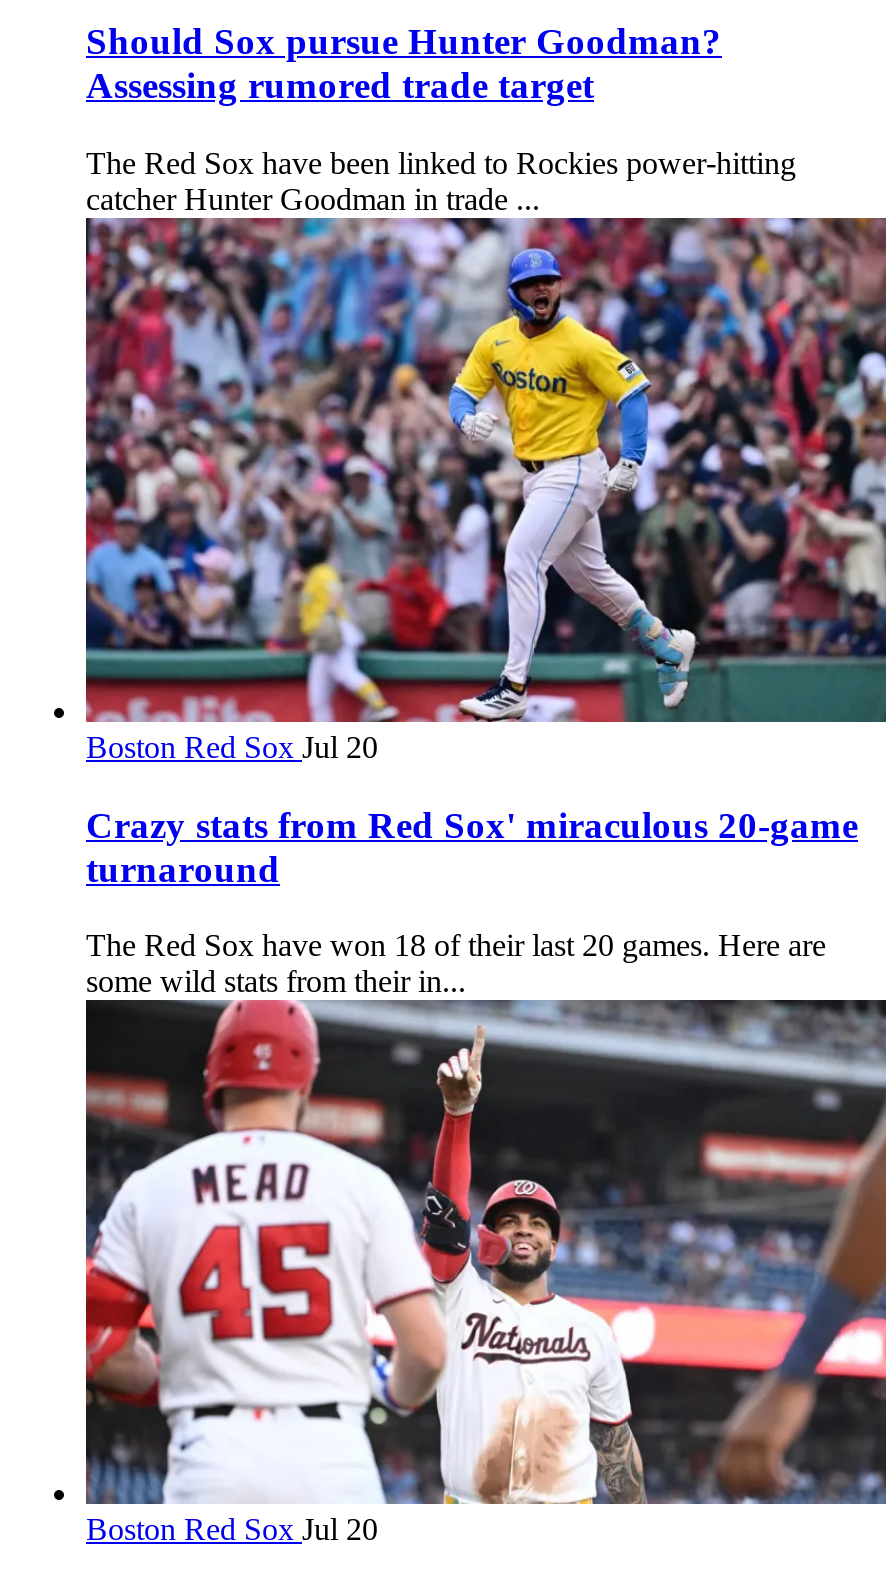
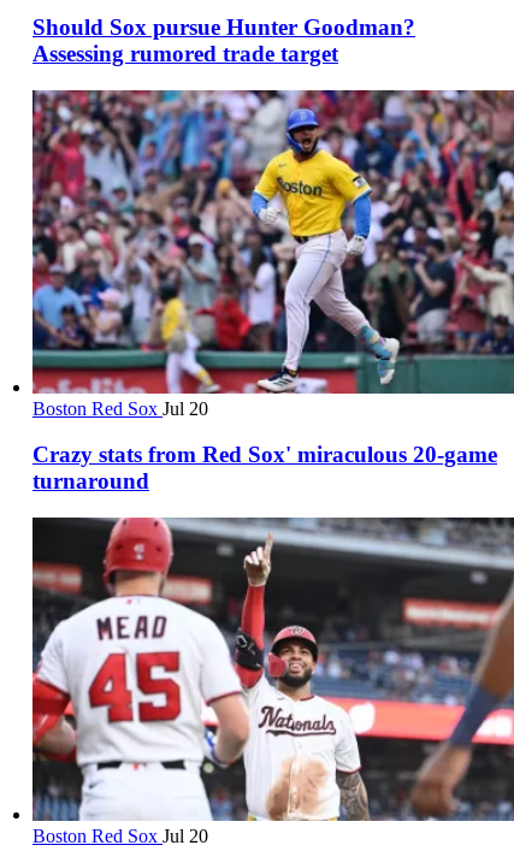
- The Red Sox have been linked to Rockies power-hitting
- catcher Hunter Goodman in trade ...

- The Red Sox have won 18 of their last 20 games. Here are
- some wild stats from their in...
